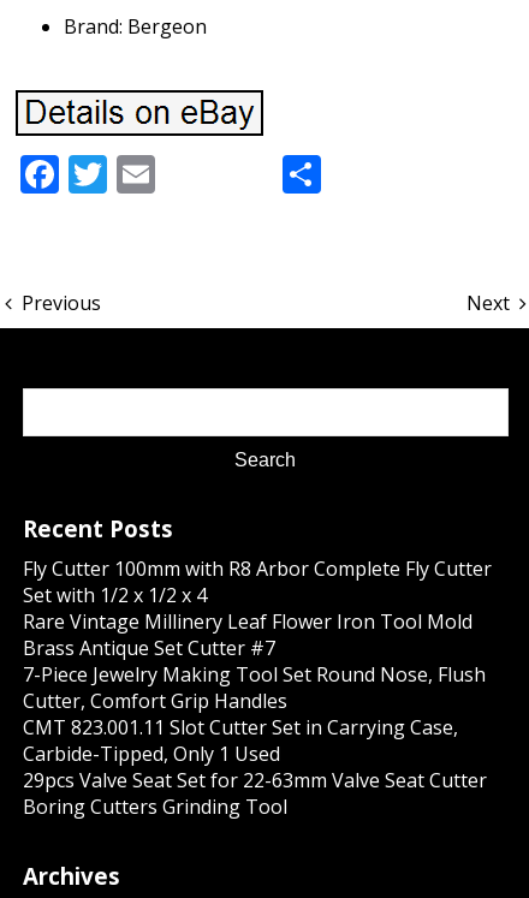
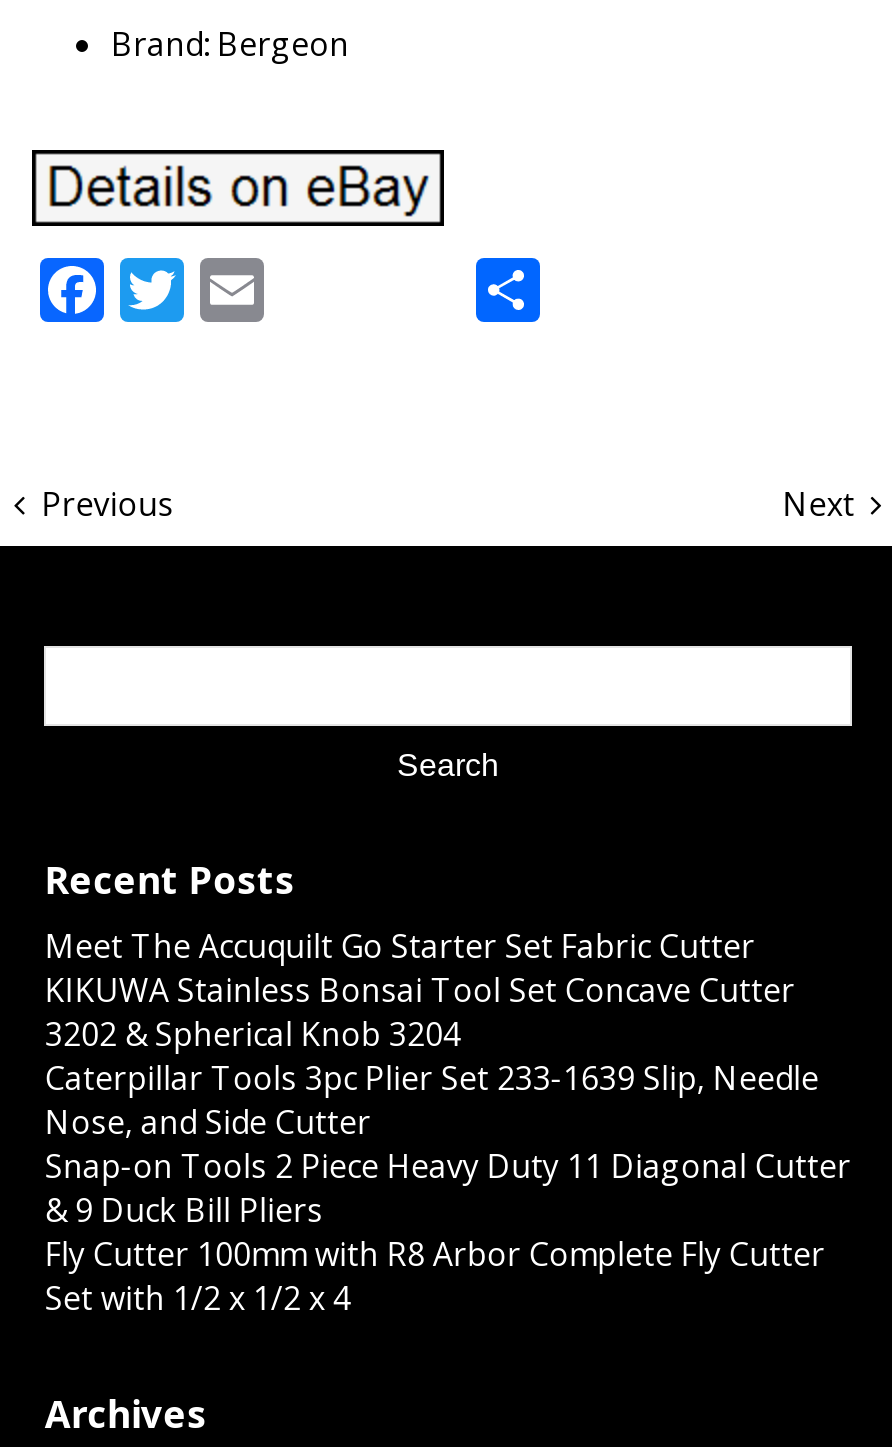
+ Meet The Accuquilt Go Starter Set Fabric Cutter
+ KIKUWA Stainless Bonsai Tool Set Concave Cutter
+ 3202 & Spherical Knob 3204
+ Caterpillar Tools 3pc Plier Set 233-1639 Slip, Needle
+ Nose, and Side Cutter
+ Snap-on Tools 2 Piece Heavy Duty 11 Diagonal Cutter
+ & 9 Duck Bill Pliers

moved down: Fly Cutter 100mm with R8 Arbor Complete Fly Cutter | Set with 1/2 x 1/2 x 4

- Rare Vintage Millinery Leaf Flower Iron Tool Mold
- Brass Antique Set Cutter #7
- 7-Piece Jewelry Making Tool Set Round Nose, Flush
- Cutter, Comfort Grip Handles
- CMT 823.001.11 Slot Cutter Set in Carrying Case,
- Carbide-Tipped, Only 1 Used
- 29pcs Valve Seat Set for 22-63mm Valve Seat Cutter
- Boring Cutters Grinding Tool
